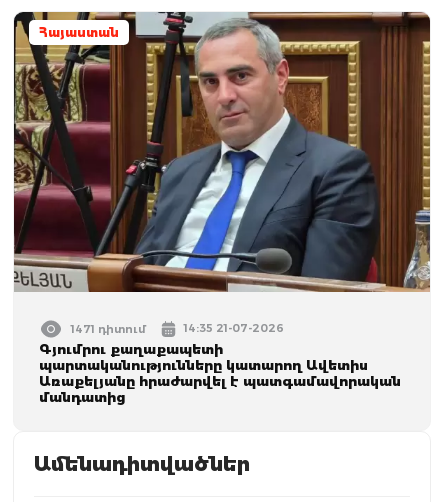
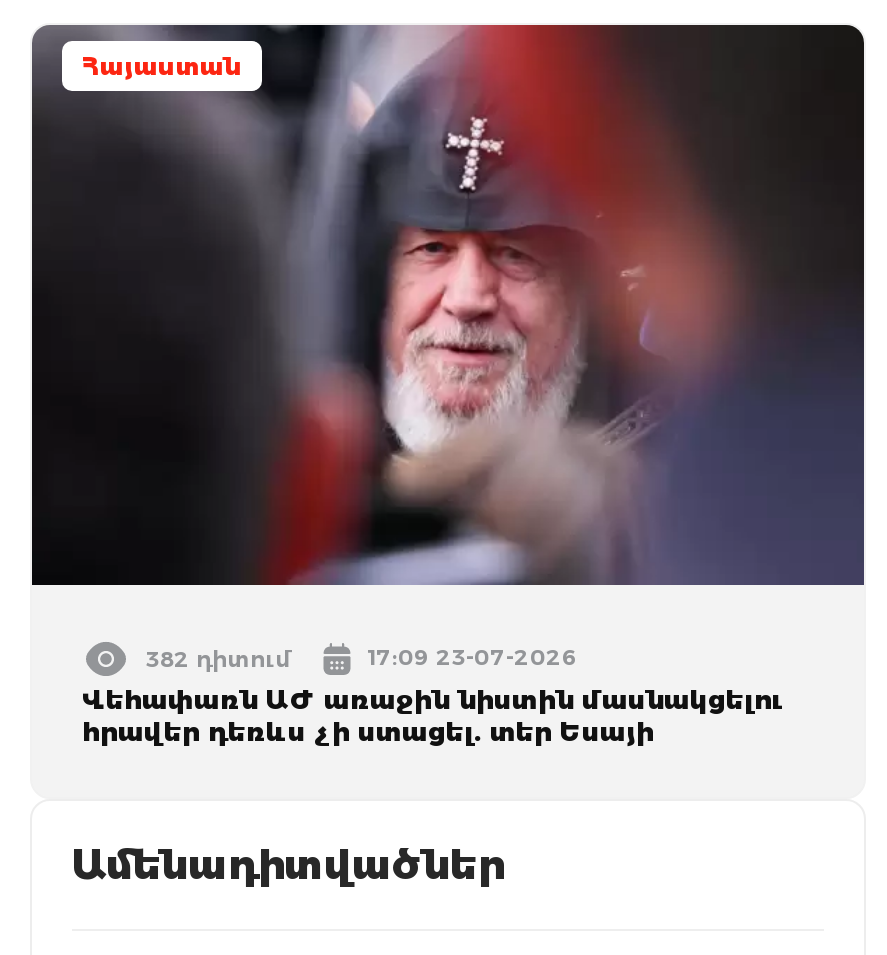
- [image]
- 1471 դիտում
- 14:35 21-07-2026
- Գյումրու քաղաքապետի
- պարտականությունները կատարող Ավետիս
- Առաքելյանը հրաժարվել է պատգամավորական
- մանդատից
+ [image]
+ 382 դիտում
+ 17:09 23-07-2026
+ Վեհափառն ԱԺ առաջին նիստին մասնակցելու
+ հրավեր դեռևս չի ստացել. տեր Եսայի
